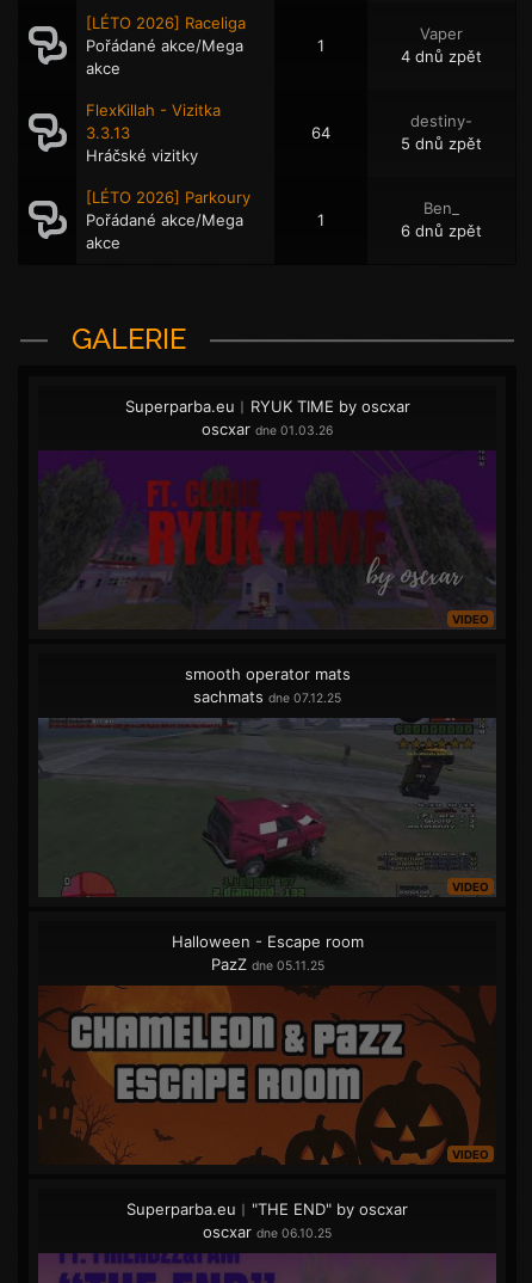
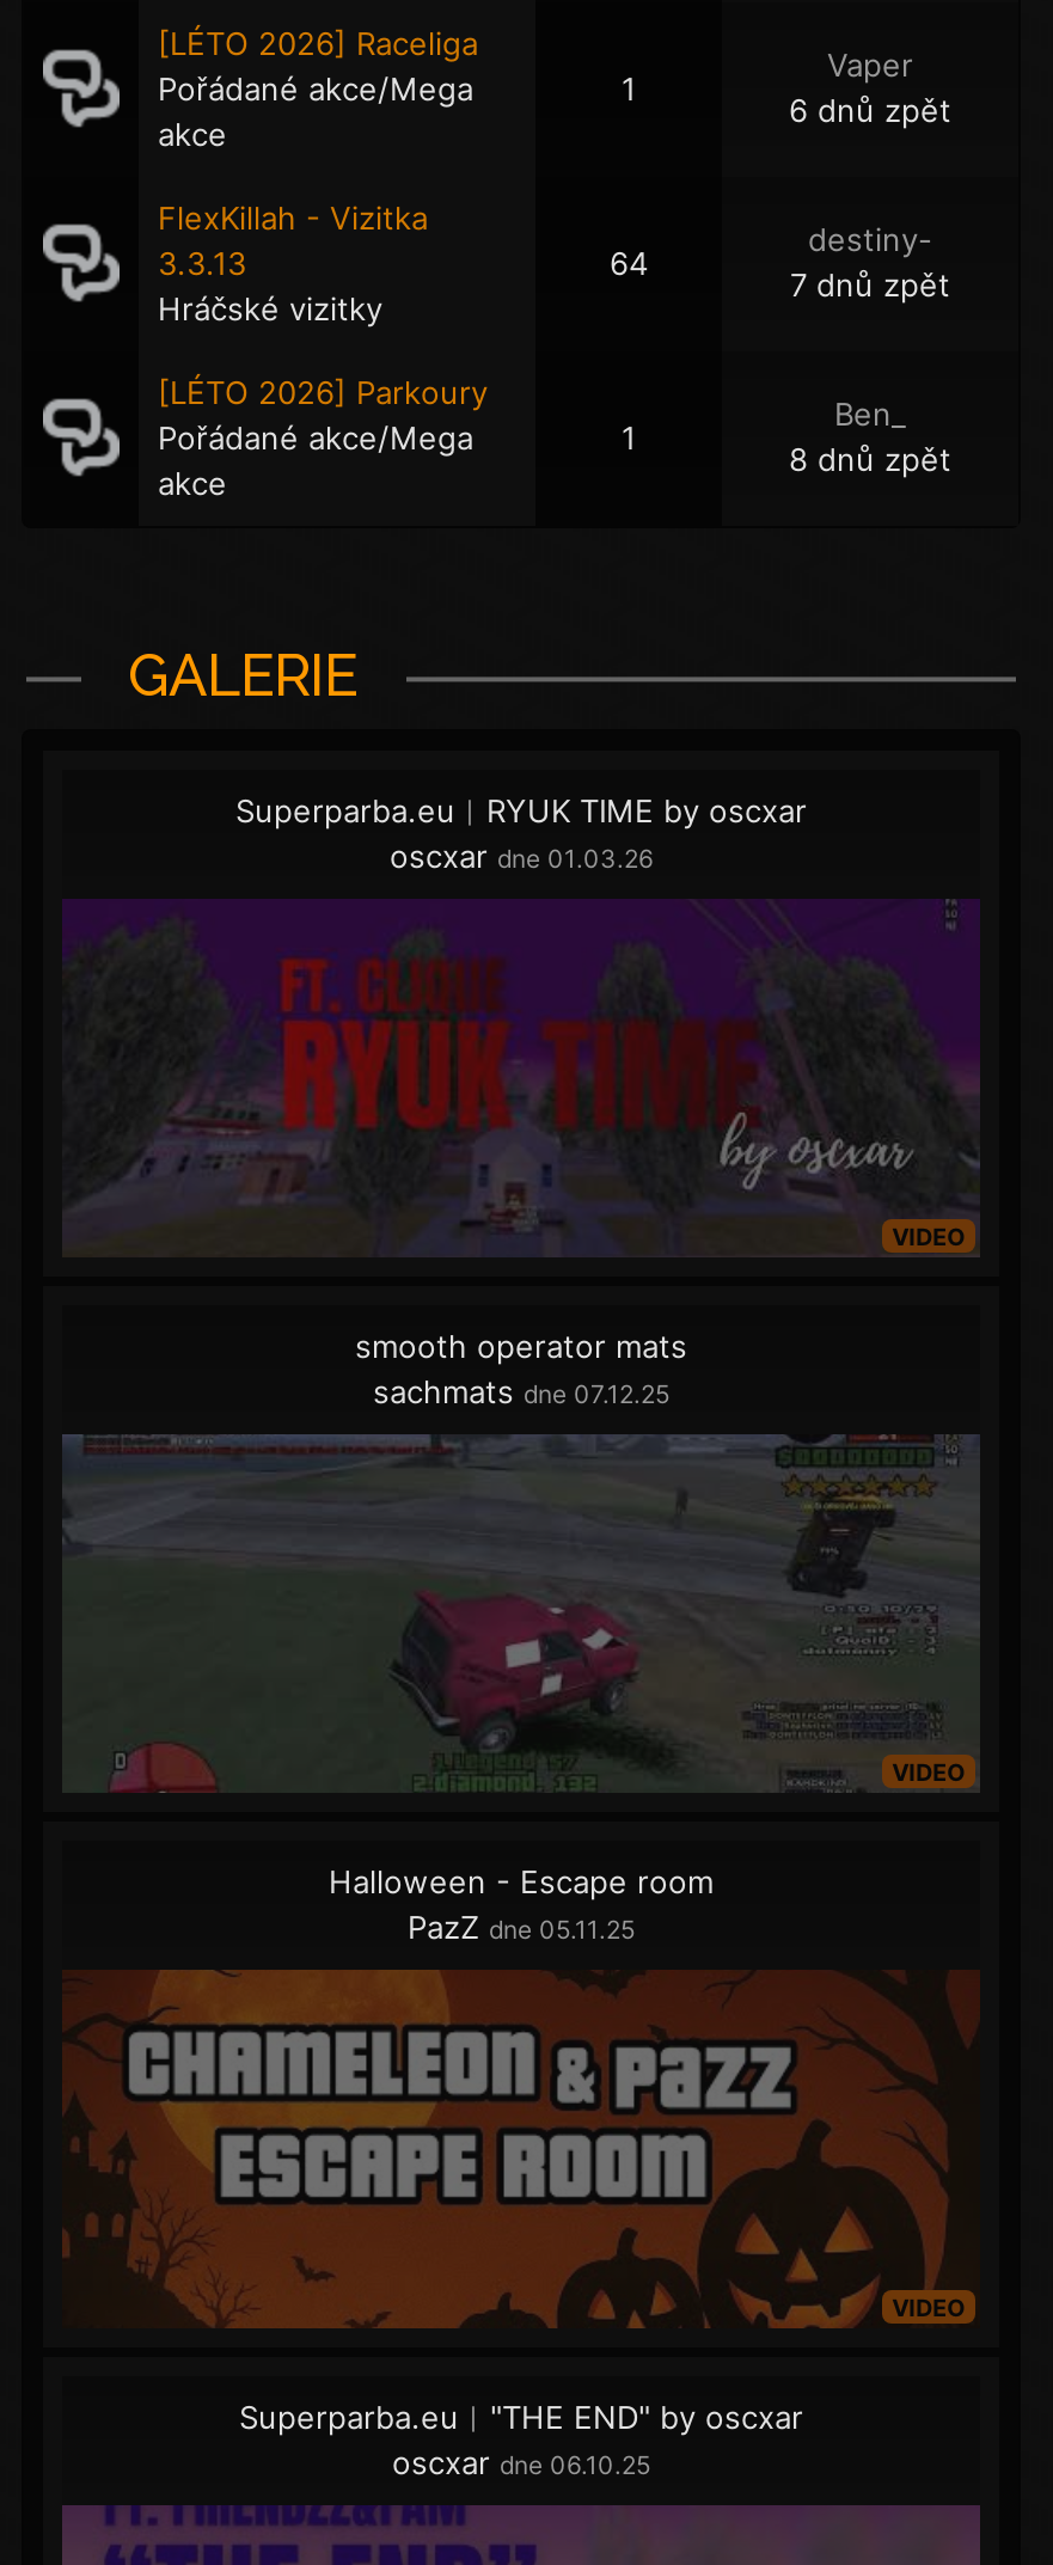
- 4 dnů zpět
+ 6 dnů zpět

- 5 dnů zpět
+ 7 dnů zpět

- 6 dnů zpět
+ 8 dnů zpět
